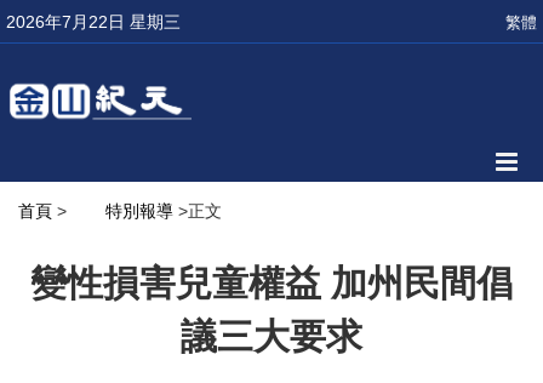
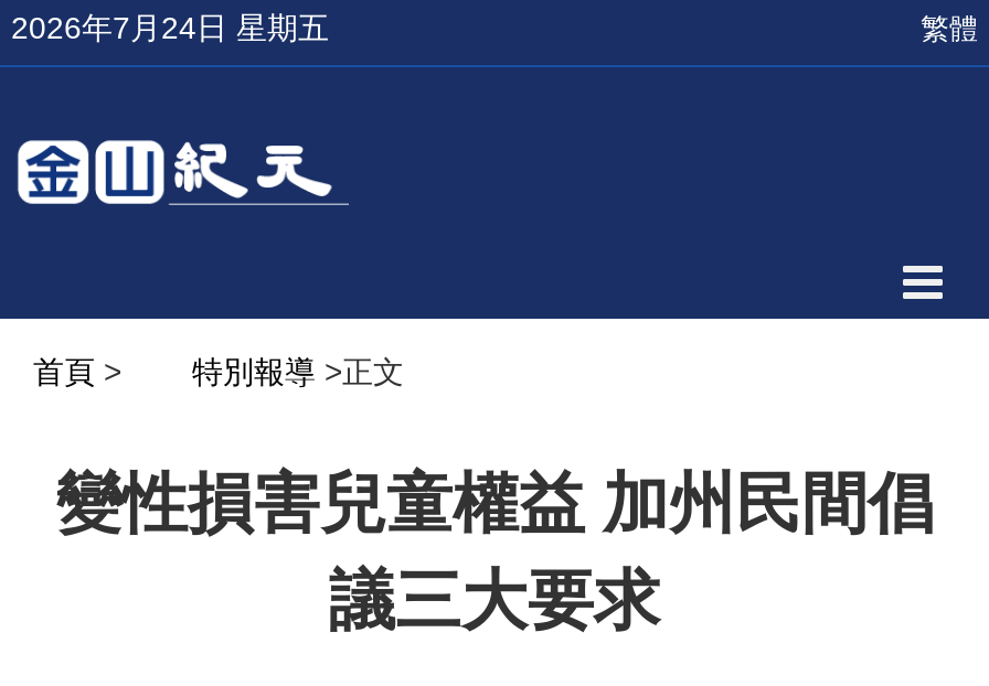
- 2026年7月22日 星期三
+ 2026年7月24日 星期五
